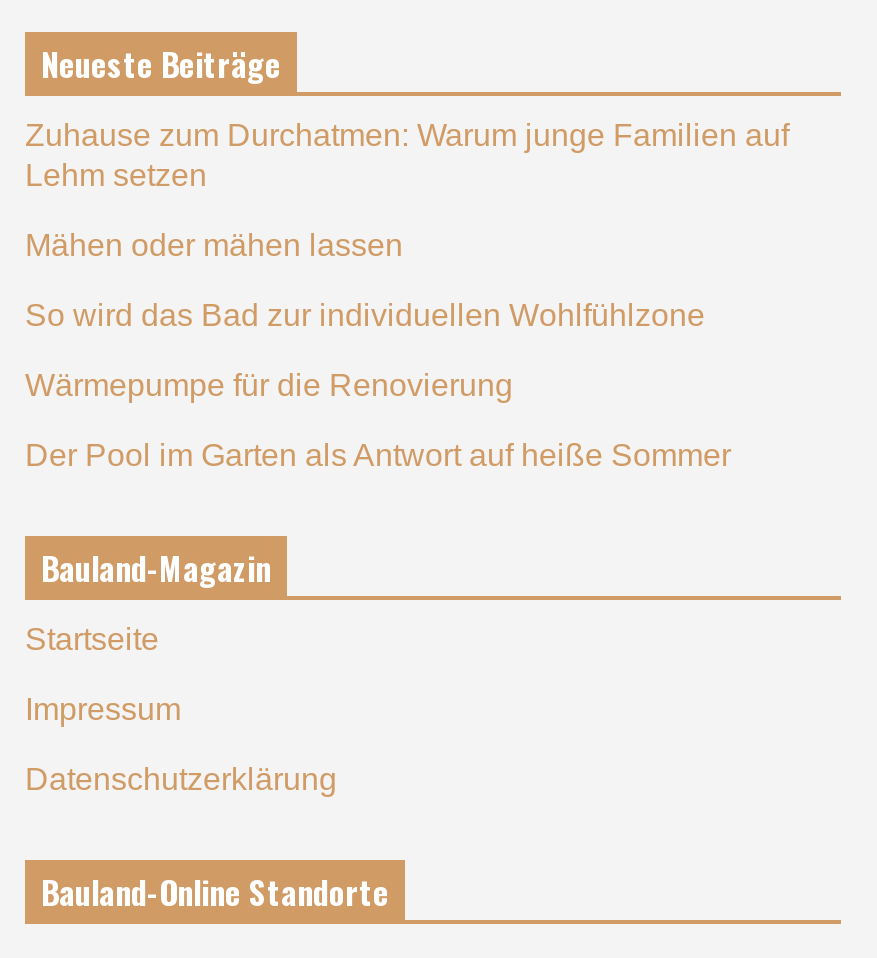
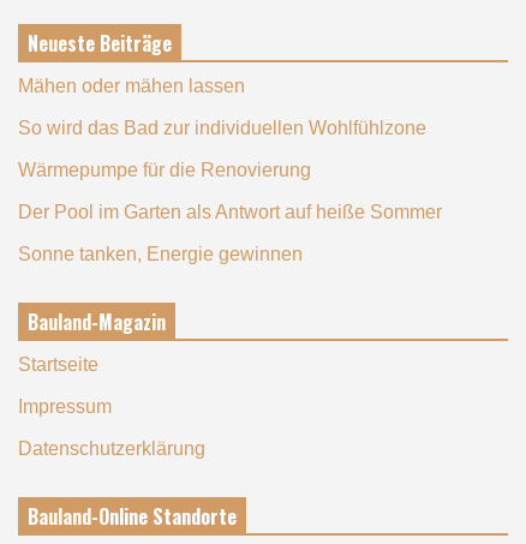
- Zuhause zum Durchatmen: Warum junge Familien auf
- Lehm setzen

moved up: Mähen oder mähen lassen | So wird das Bad zur individuellen Wohlfühlzone | Wärmepumpe für die Renovierung | Der Pool im Garten als Antwort auf heiße Sommer

+ Sonne tanken, Energie gewinnen
